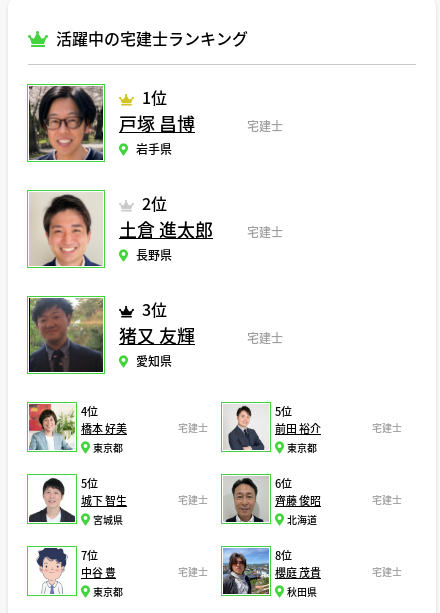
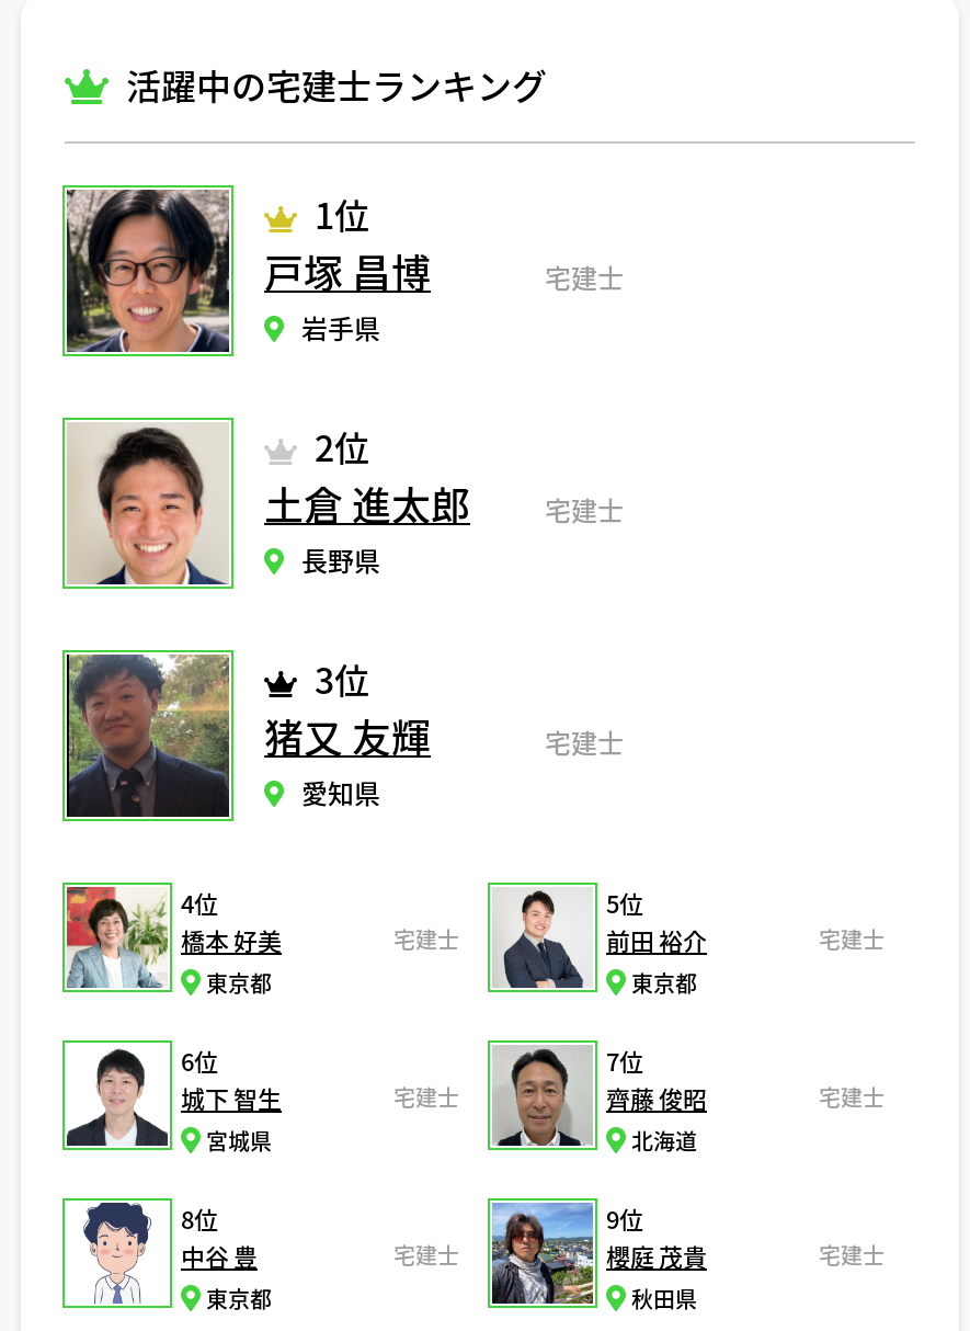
- 5位
+ 6位

- 6位
+ 7位

- 7位
+ 8位

- 8位
+ 9位
